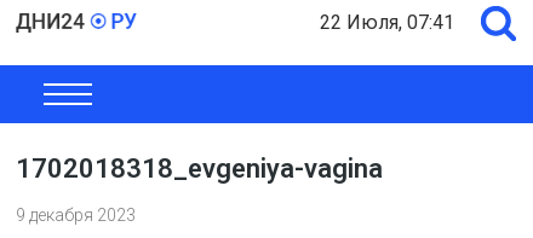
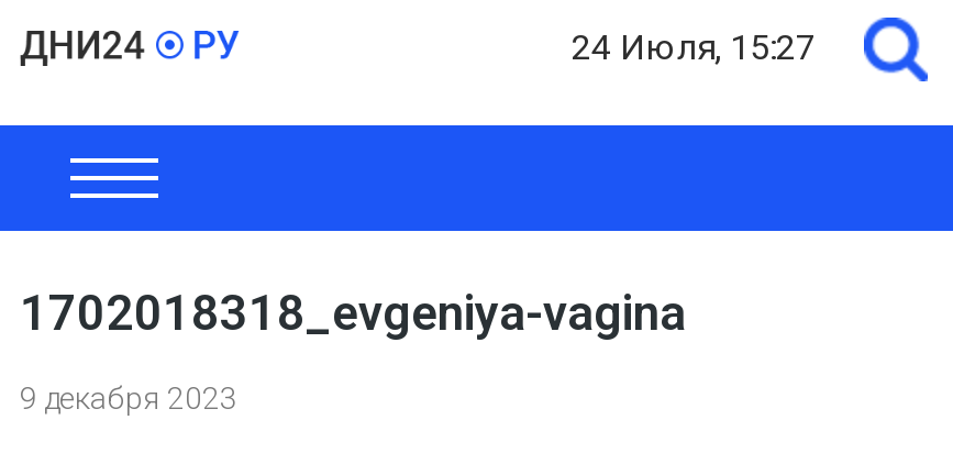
- 22 Июля, 07:41
+ 24 Июля, 15:27
